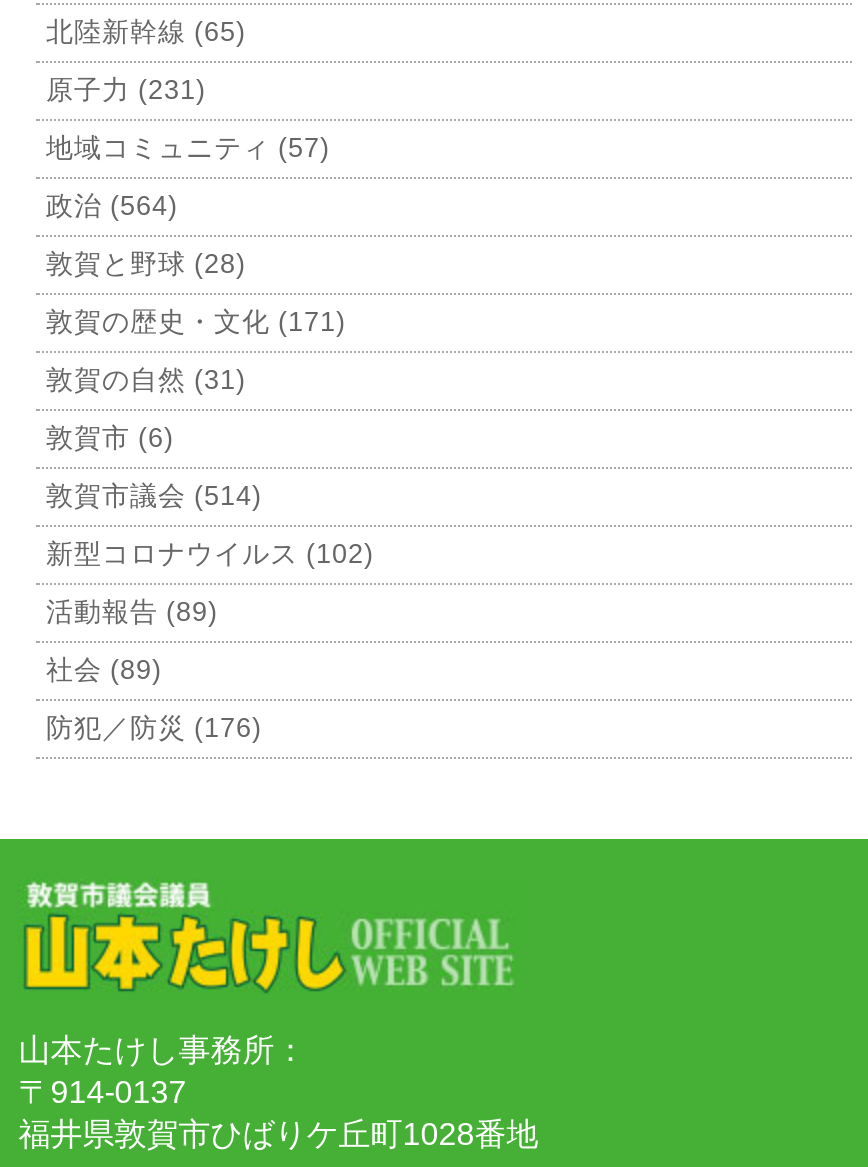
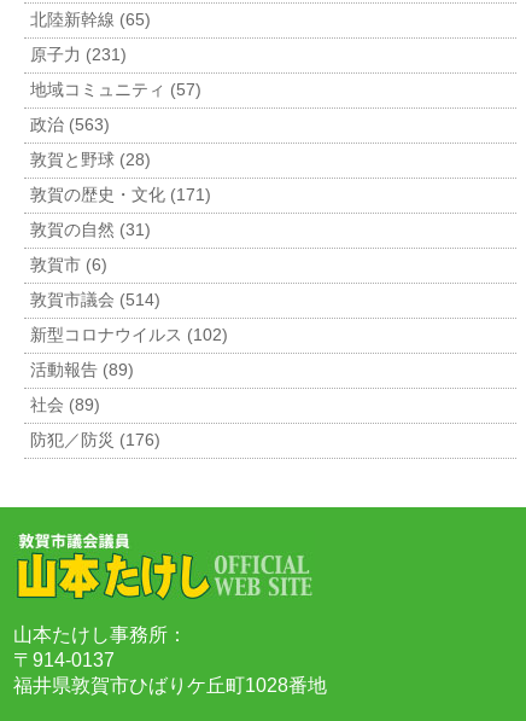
- 政治 (564)
+ 政治 (563)
